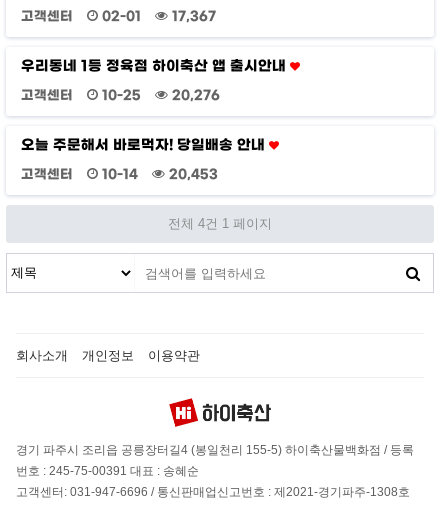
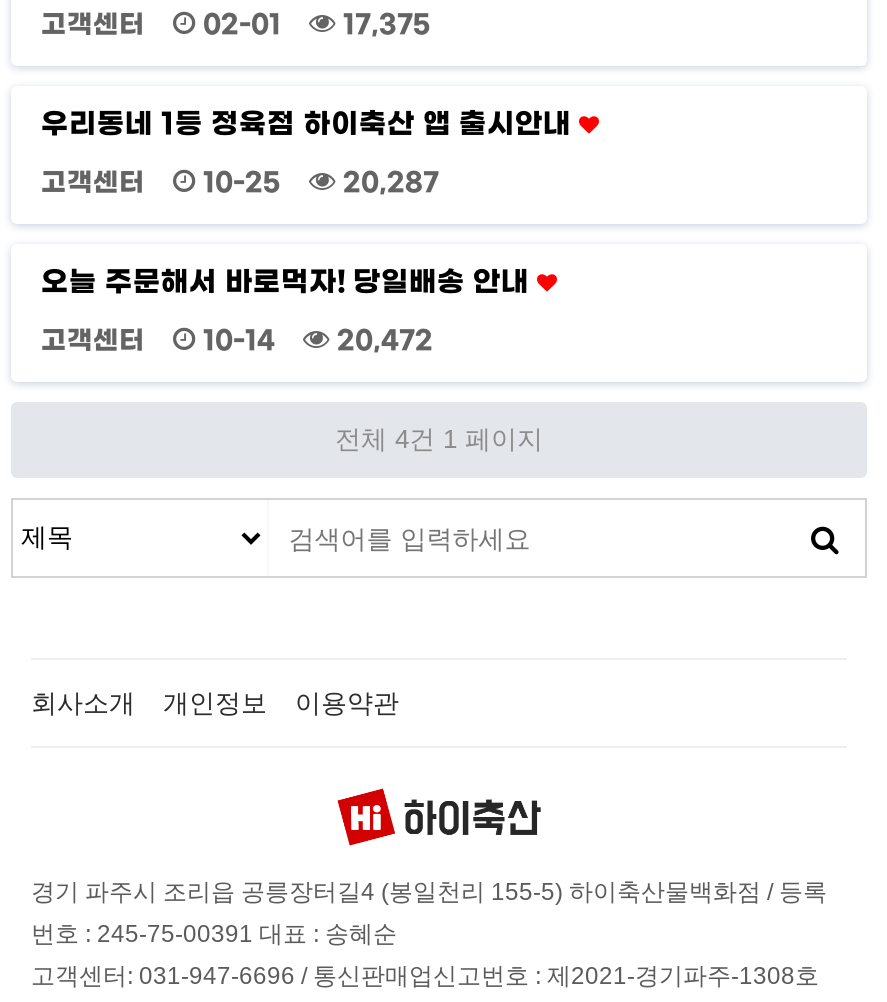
- 고객센터 02-01 17,367
+ 고객센터 02-01 17,375

- 고객센터 10-25 20,276
+ 고객센터 10-25 20,287

- 고객센터 10-14 20,453
+ 고객센터 10-14 20,472
